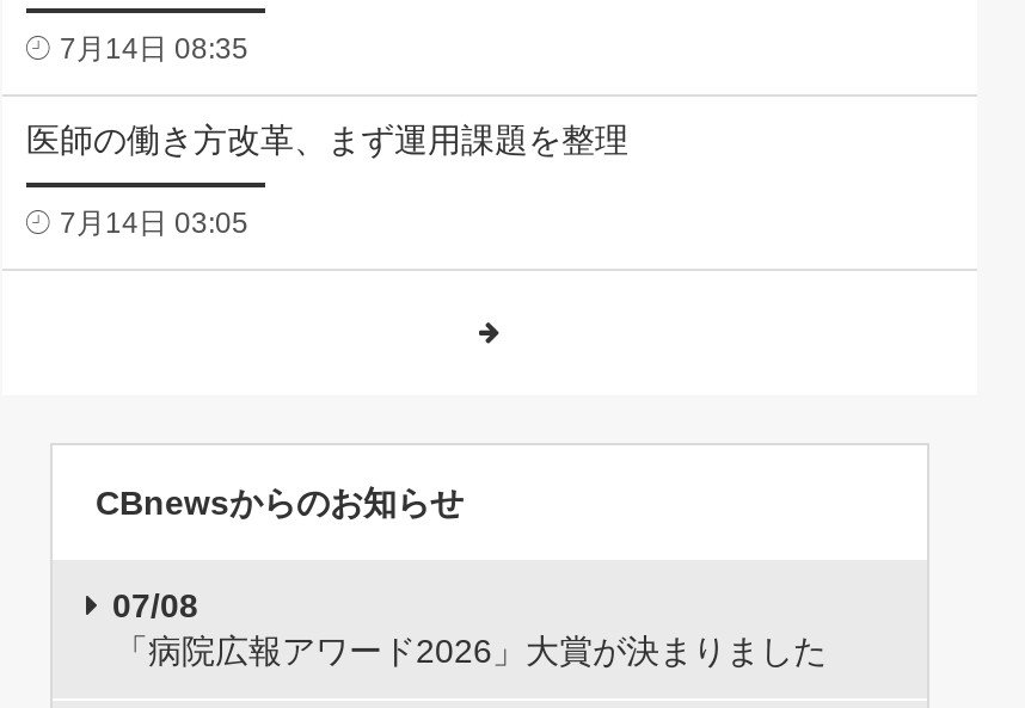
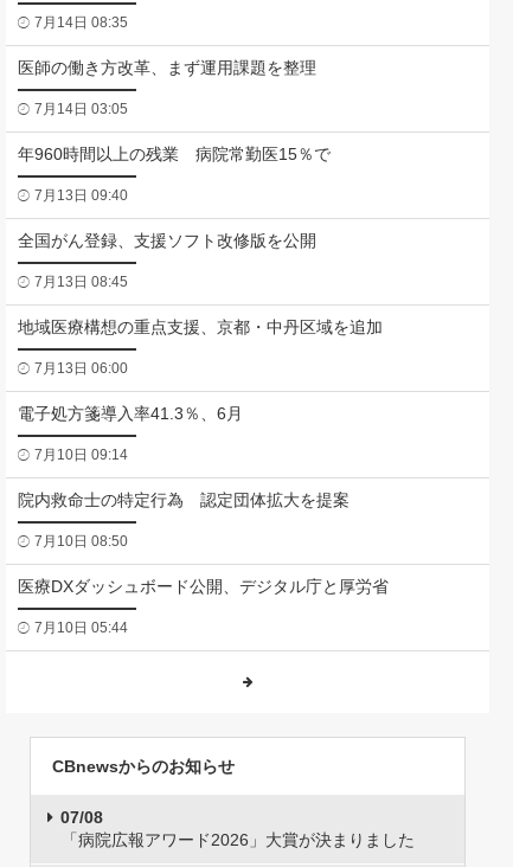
+ 年960時間以上の残業 病院常勤医15％で
+ 7月13日 09:40
+ 全国がん登録、支援ソフト改修版を公開
+ 7月13日 08:45
+ 地域医療構想の重点支援、京都・中丹区域を追加
+ 7月13日 06:00
+ 電子処方箋導入率41.3％、6月
+ 7月10日 09:14
+ 院内救命士の特定行為 認定団体拡大を提案
+ 7月10日 08:50
+ 医療DXダッシュボード公開、デジタル庁と厚労省
+ 7月10日 05:44
